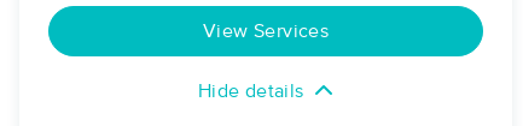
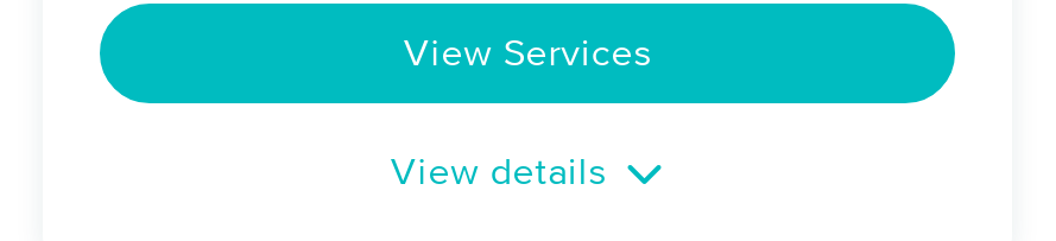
- Hide details
+ View details
